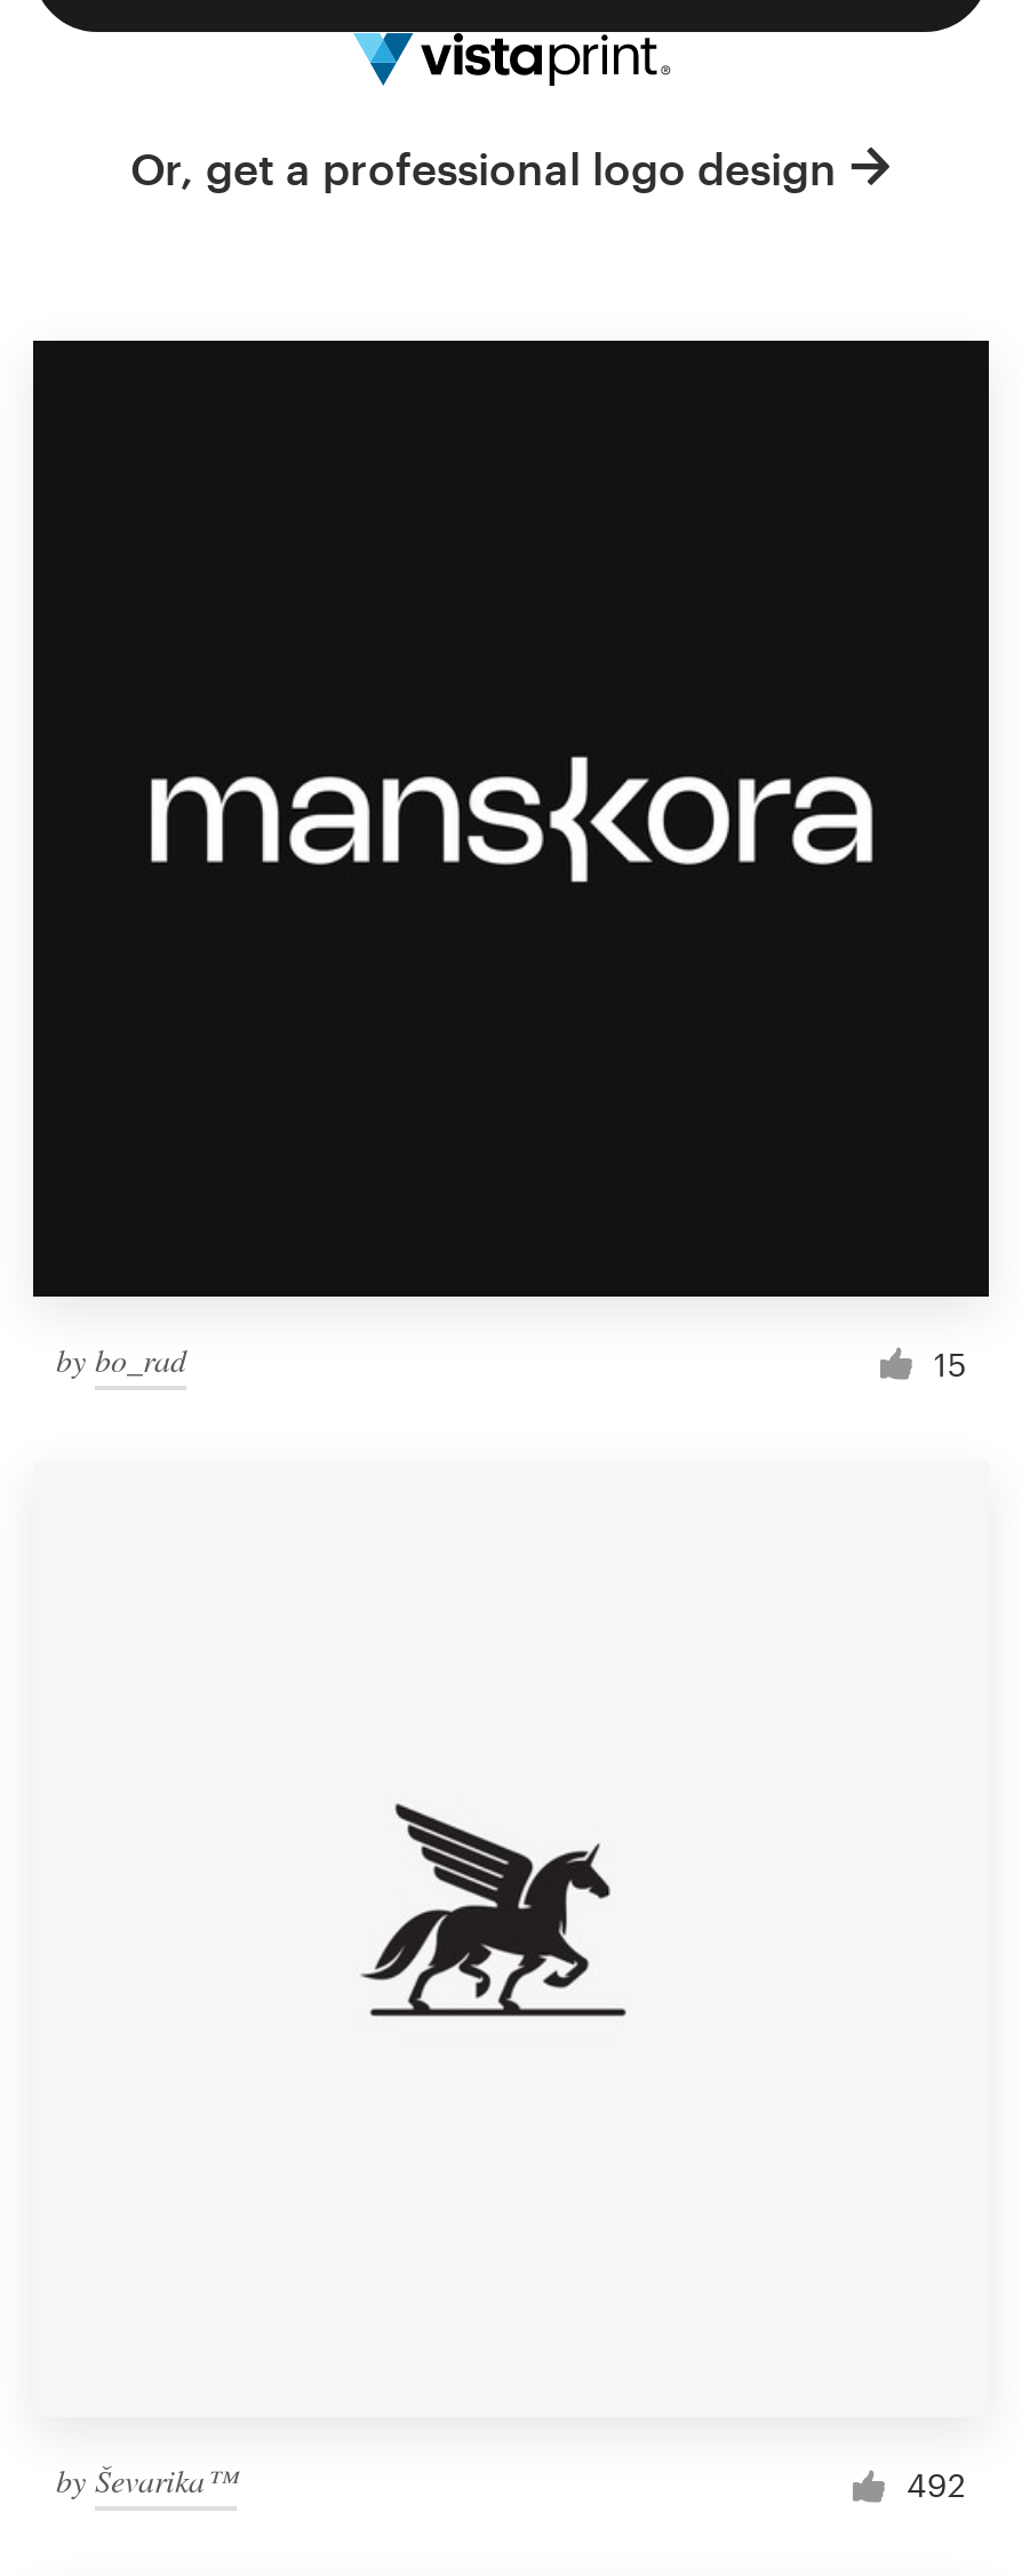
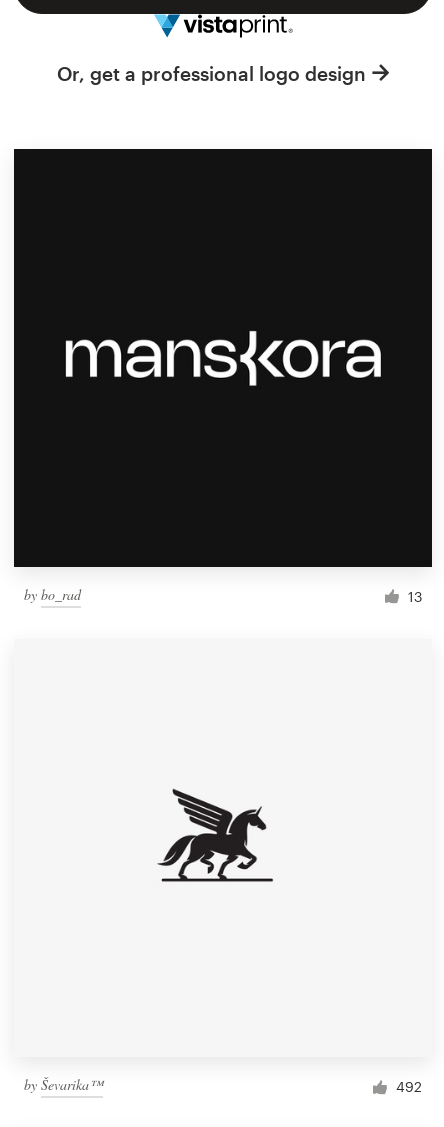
- 15
+ 13
